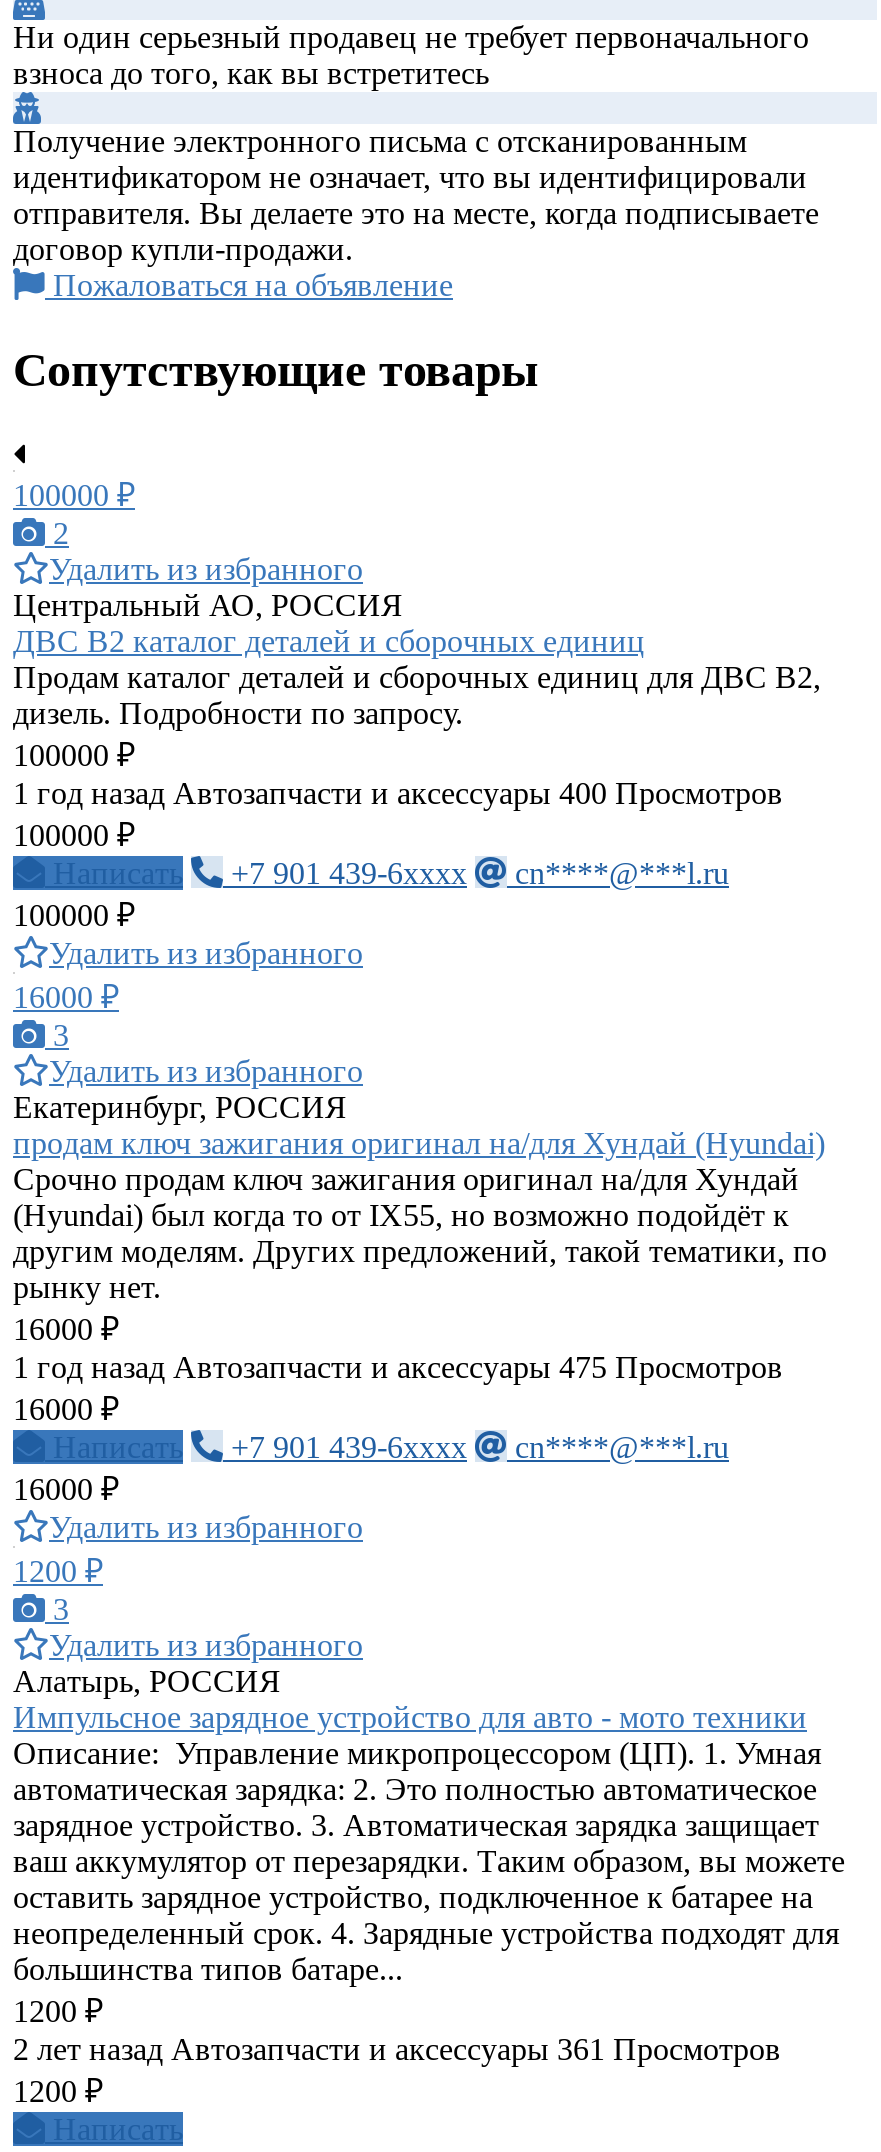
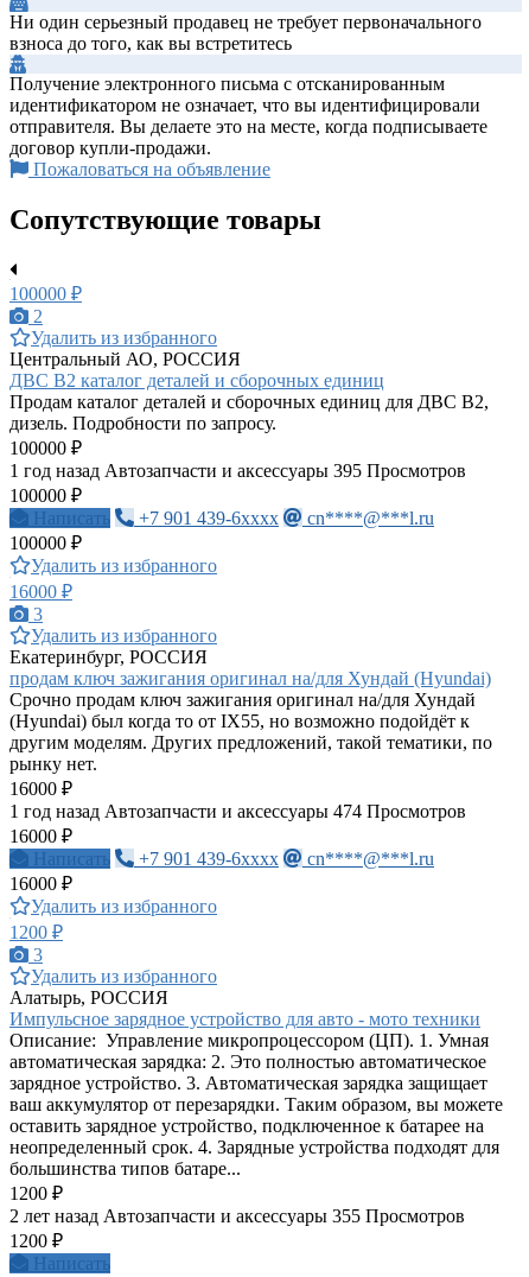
- 1 год назад Автозапчасти и аксессуары 400 Просмотров
+ 1 год назад Автозапчасти и аксессуары 395 Просмотров

- 1 год назад Автозапчасти и аксессуары 475 Просмотров
+ 1 год назад Автозапчасти и аксессуары 474 Просмотров

- 2 лет назад Автозапчасти и аксессуары 361 Просмотров
+ 2 лет назад Автозапчасти и аксессуары 355 Просмотров
